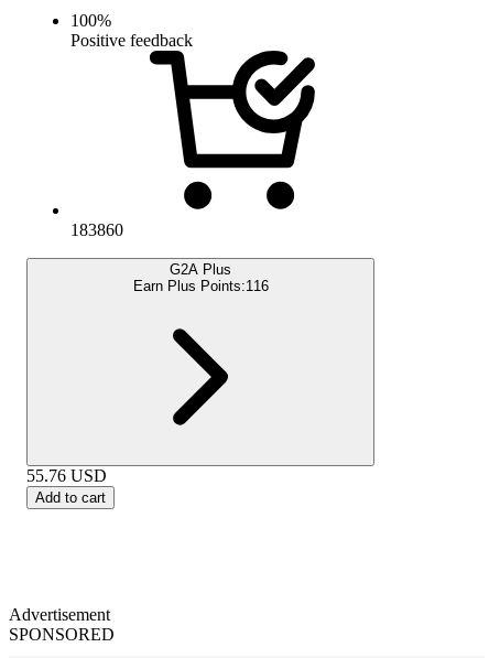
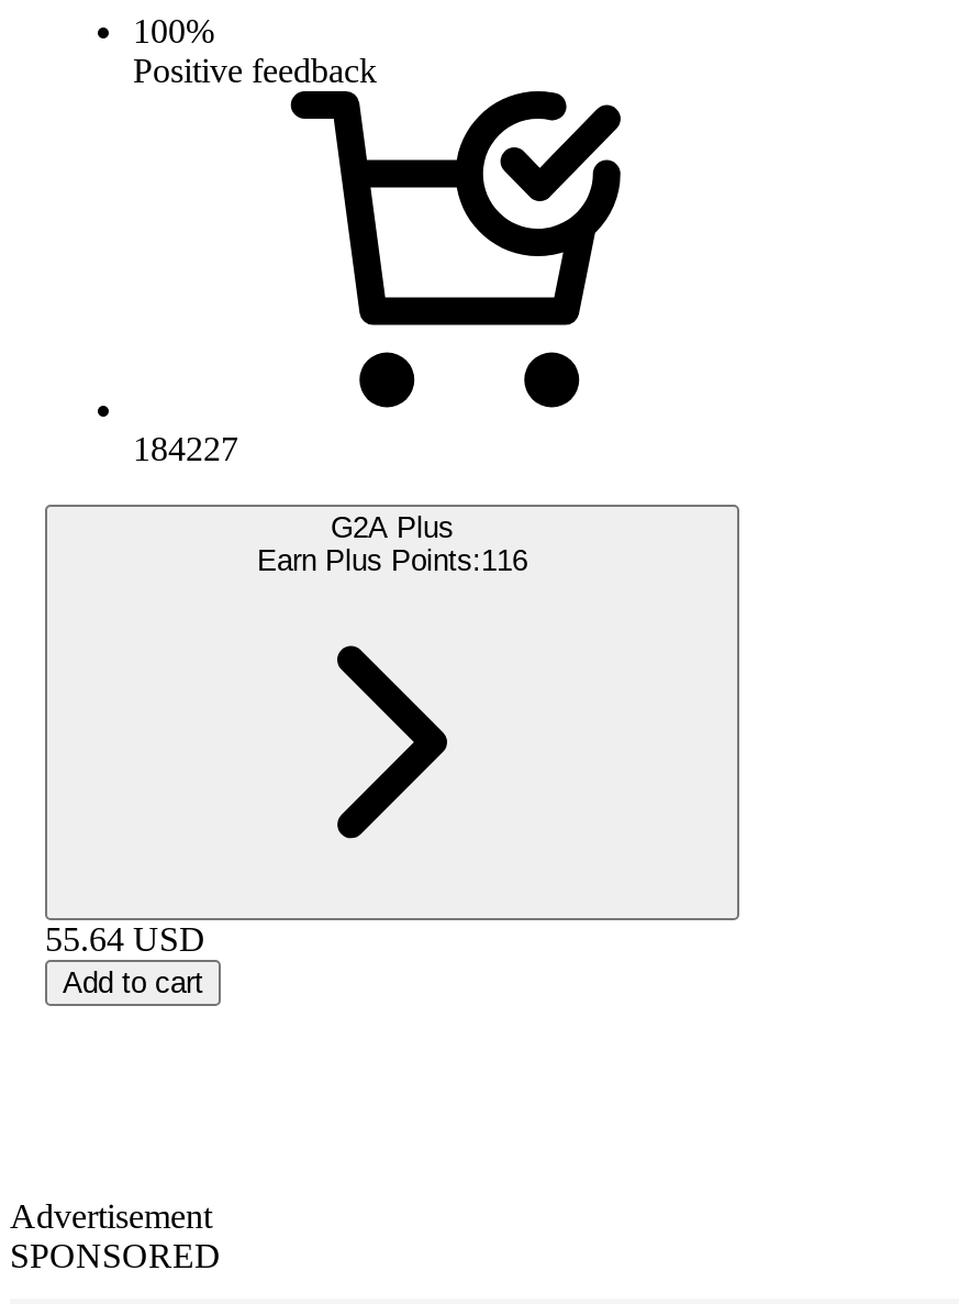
- 183860
+ 184227

- 55.76 USD
+ 55.64 USD
